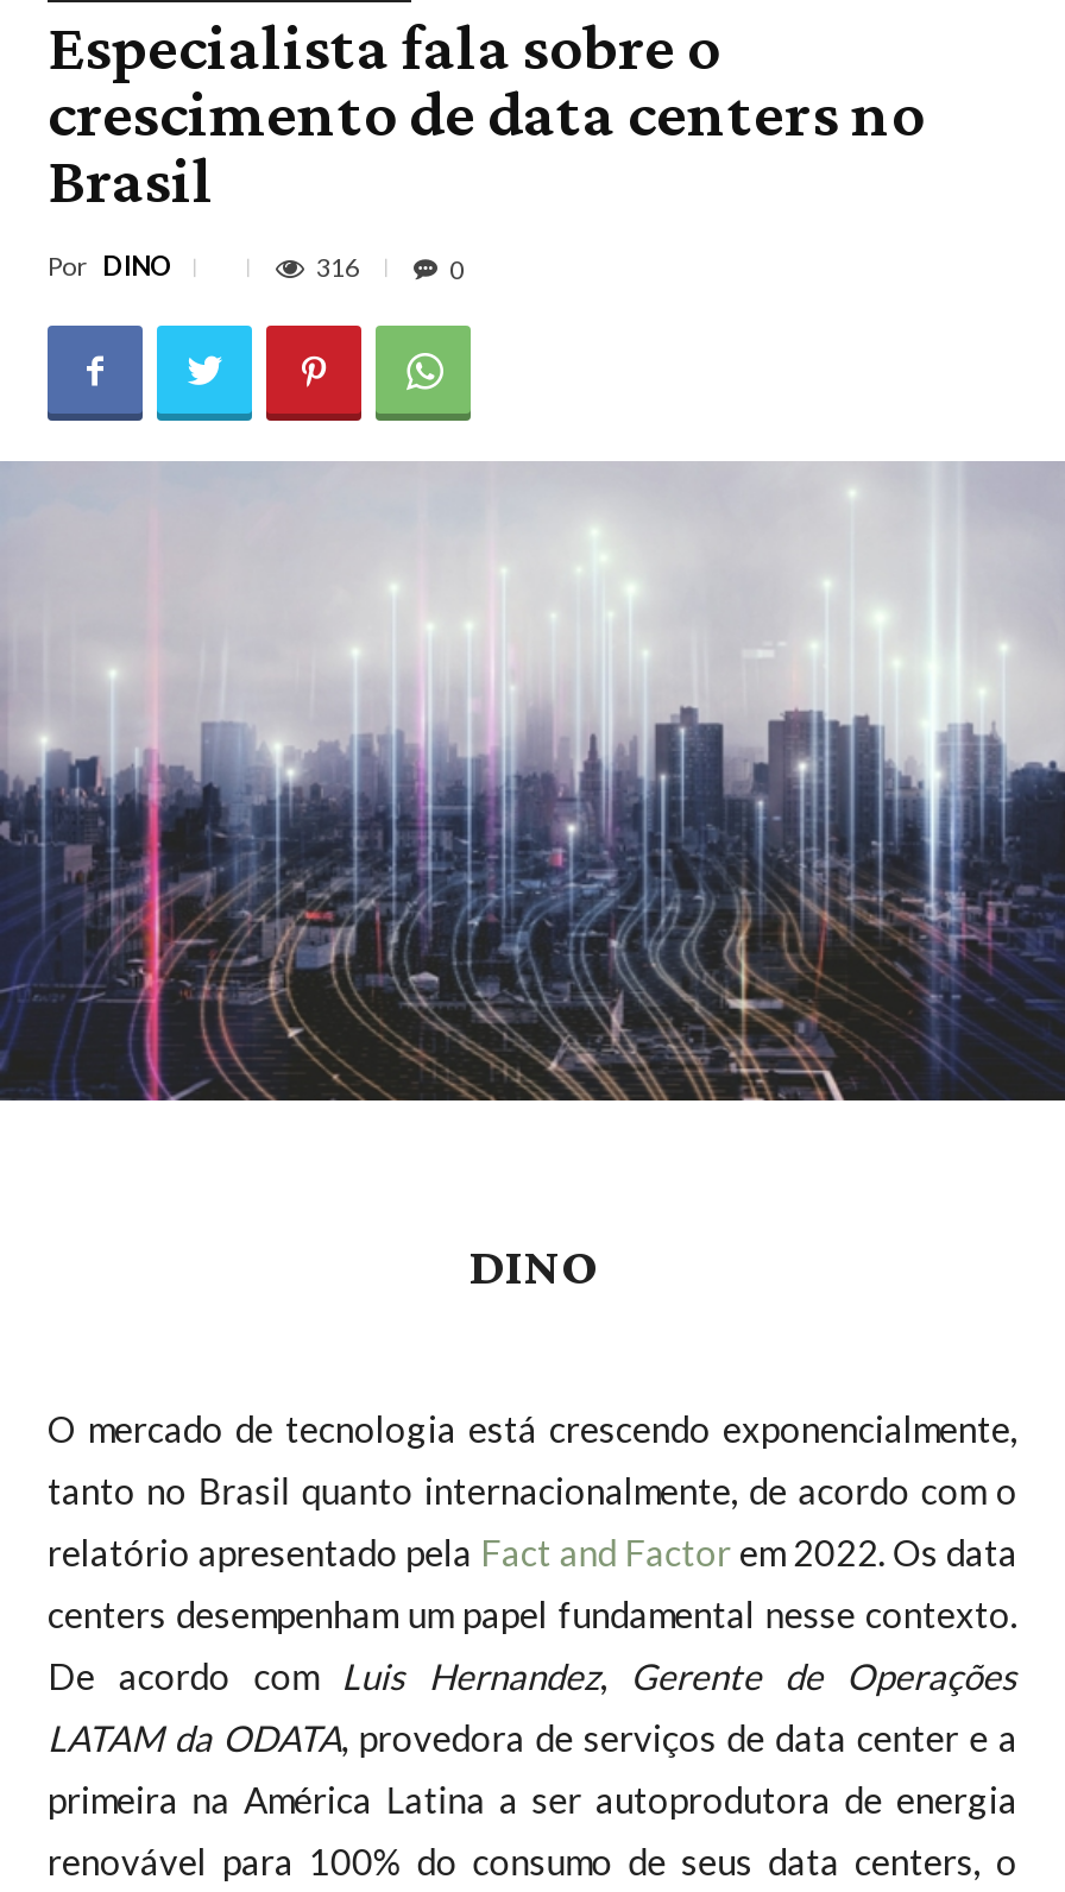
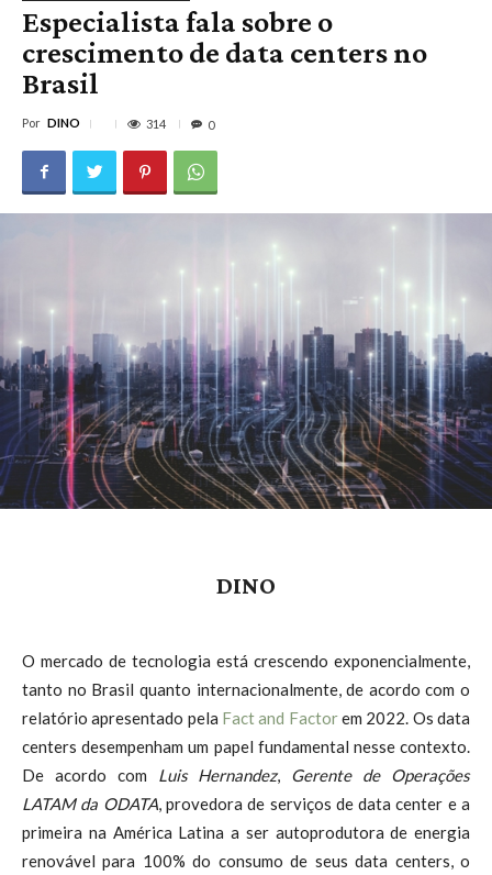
- 316
+ 314
